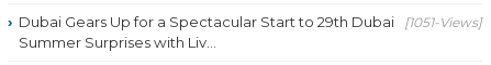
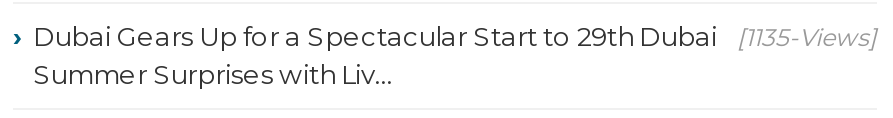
- Dubai Gears Up for a Spectacular Start to 29th Dubai [1051-Views]
+ Dubai Gears Up for a Spectacular Start to 29th Dubai [1135-Views]
